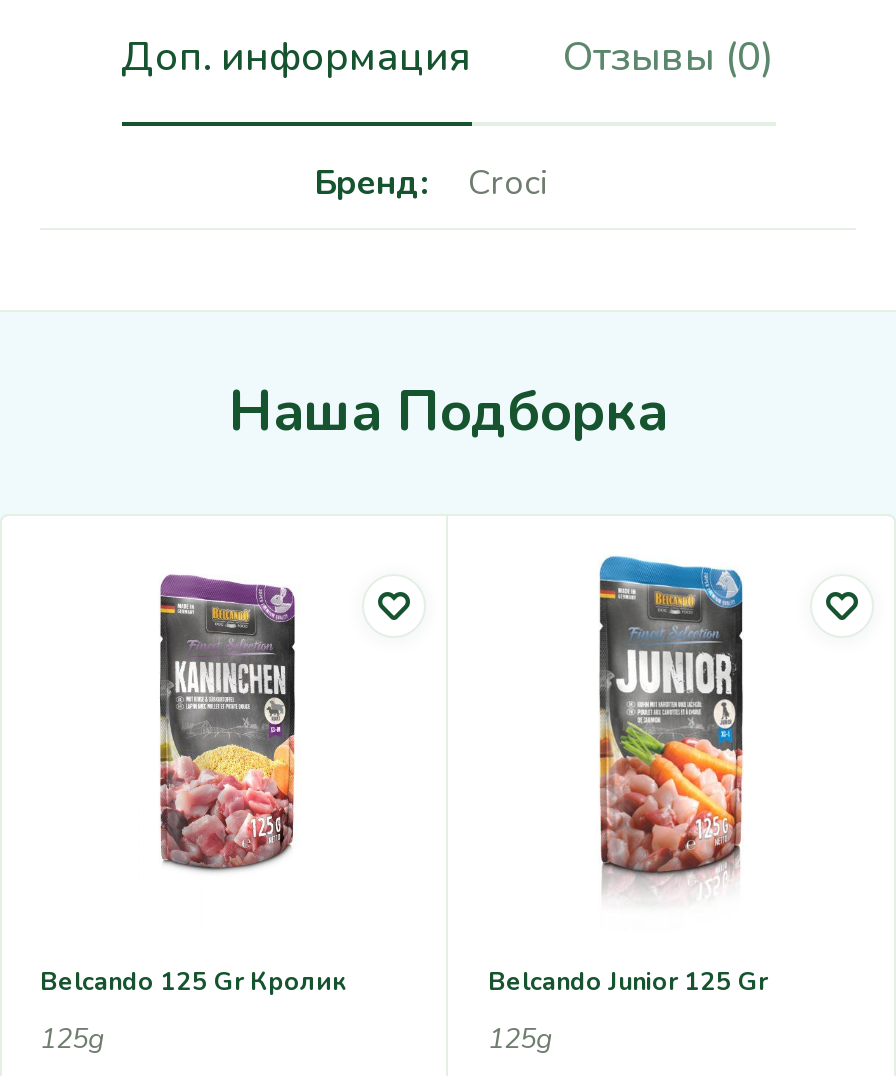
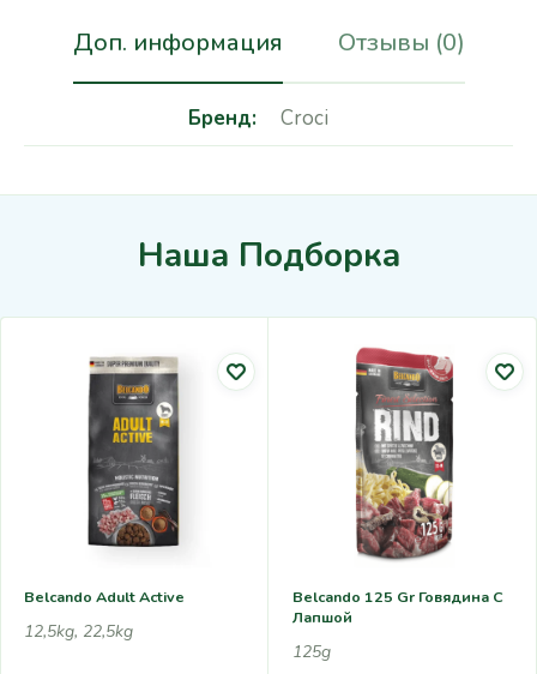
- [image]
- Belcando Junior 125 Gr
+ [image]
+ Belcando 125 Gr Говядина С
+ Лапшой

- [image]
+ [image]

- Belcando 125 Gr Кролик
+ Belcando Adult Active

- 125g
+ 12,5kg, 22,5kg
